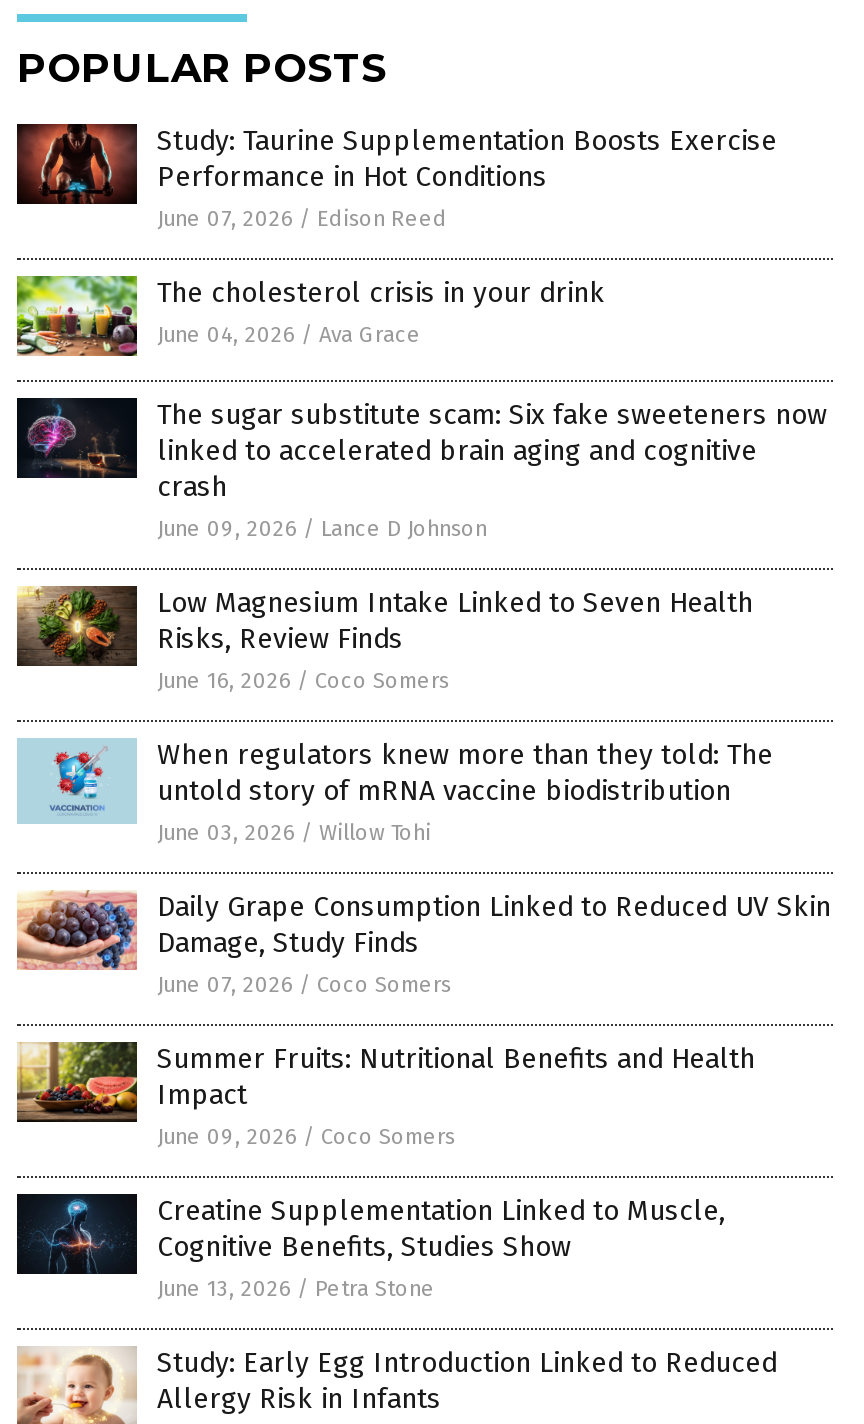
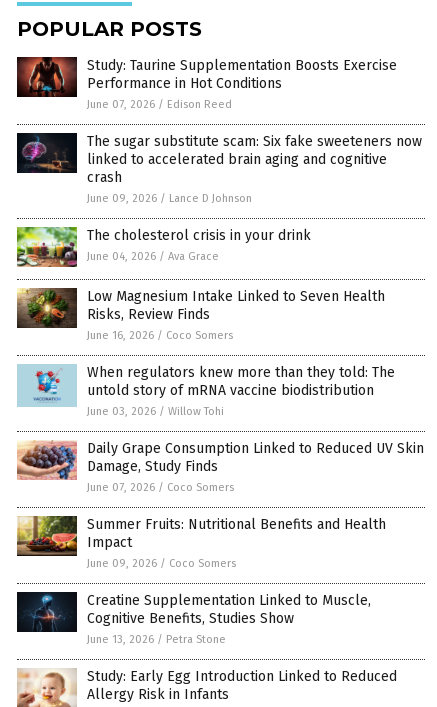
moved down: [image] | The cholesterol crisis in your drink | June 04, 2026 / Ava Grace

moved up: [image] | The sugar substitute scam: Six fake sweeteners now | linked to accelerated brain aging and cognitive | crash | June 09, 2026 / Lance D Johnson
